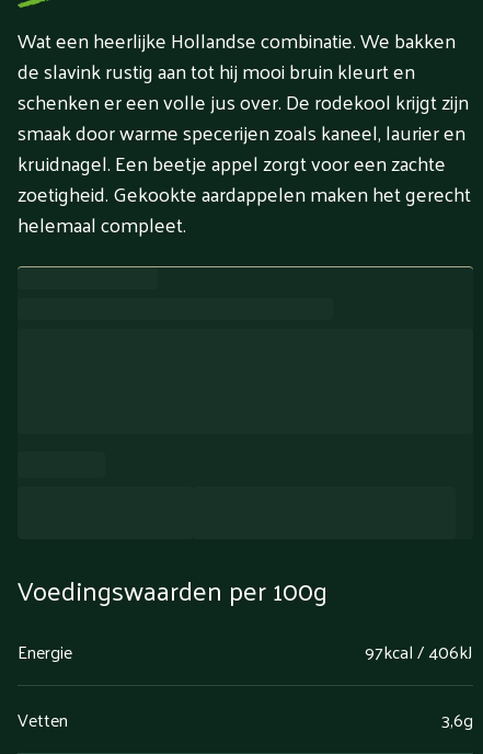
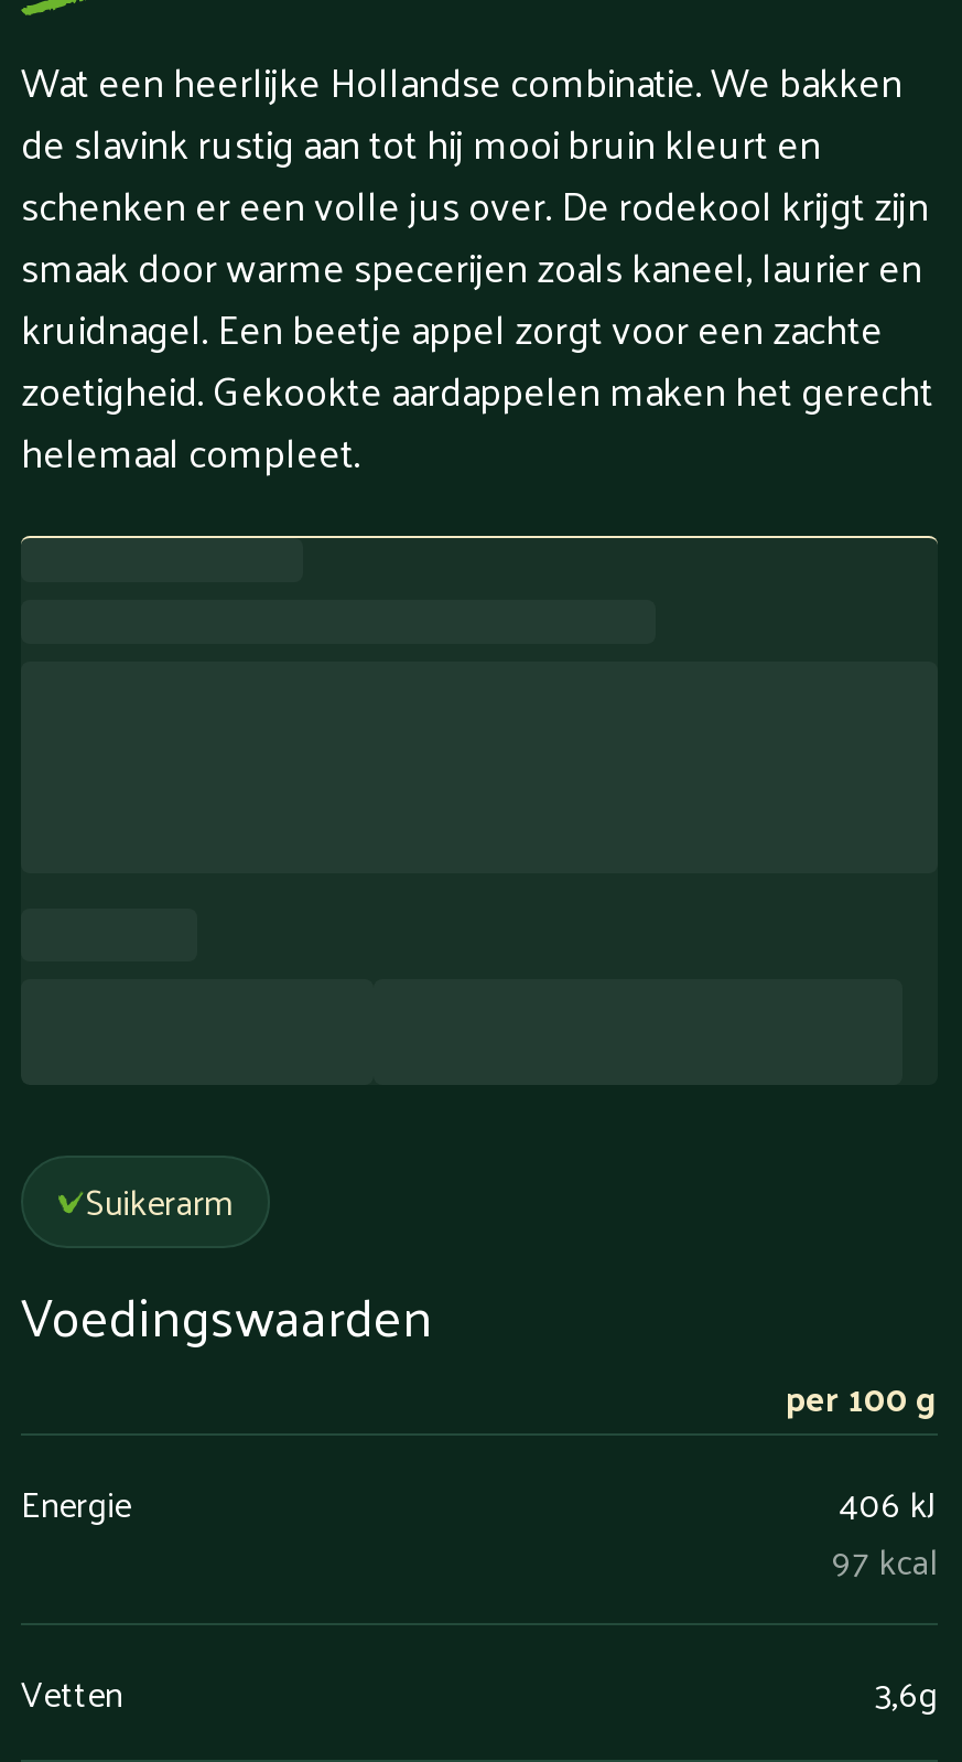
- Voedingswaarden per 100g
+ Suikerarm
+ Voedingswaarden
+ per 100 g

- 97kcal / 406kJ
+ 406 kJ
+ 97 kcal
